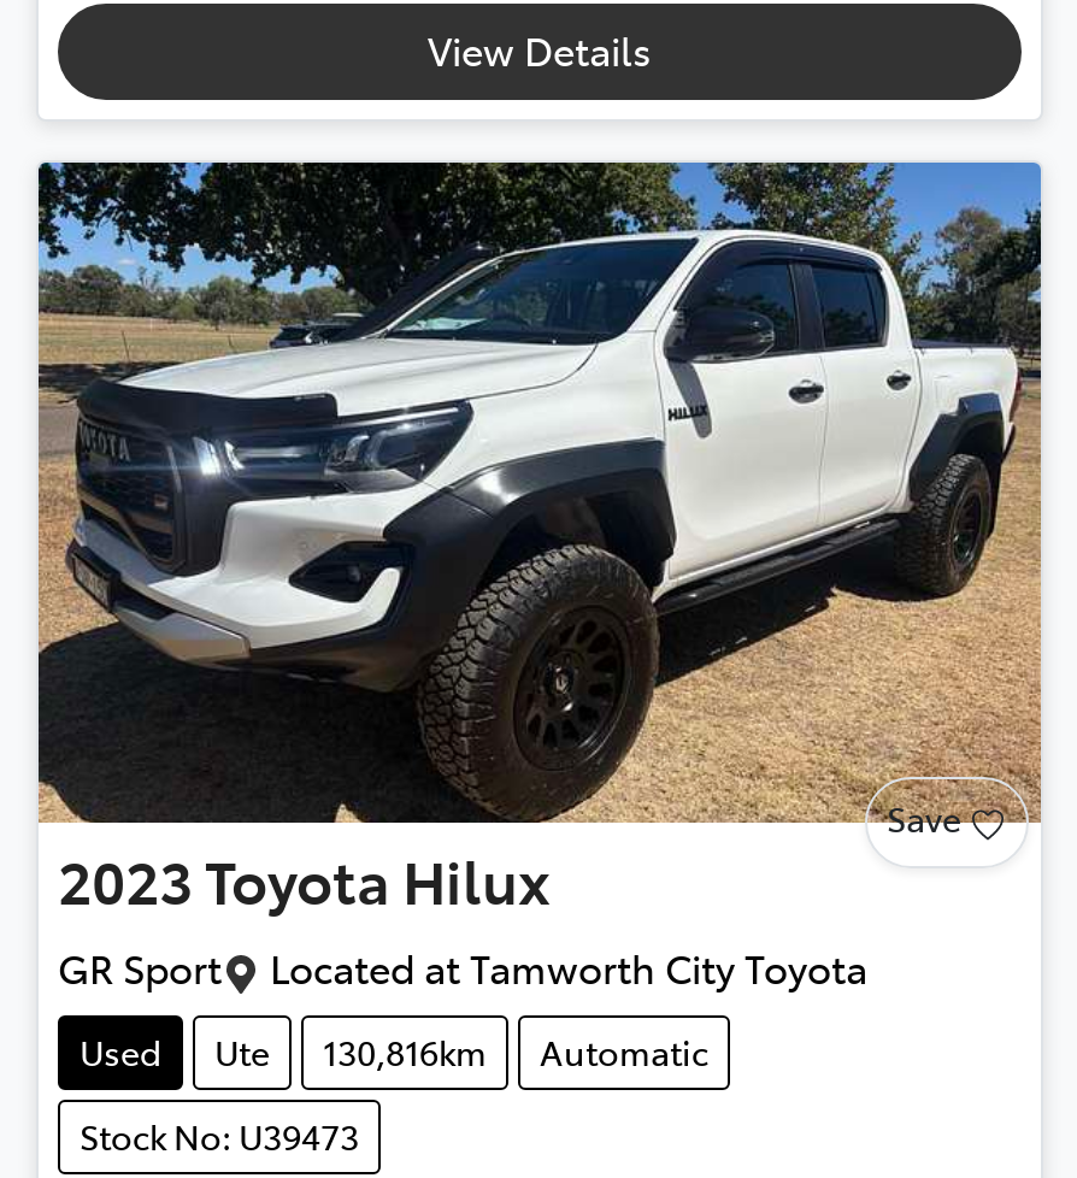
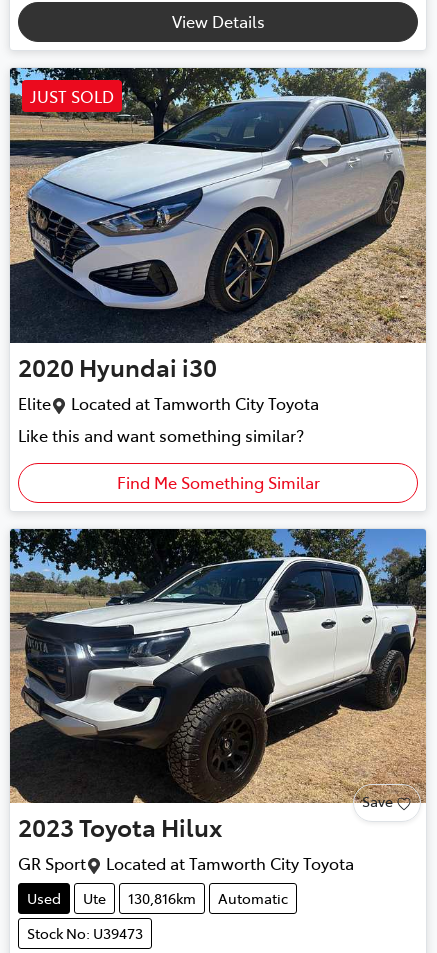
+ [image]
+ JUST SOLD

+ 2020 Hyundai i30
+ Elite
+ Located at Tamworth City Toyota
+ Like this and want something similar?
+ Find Me Something Similar
